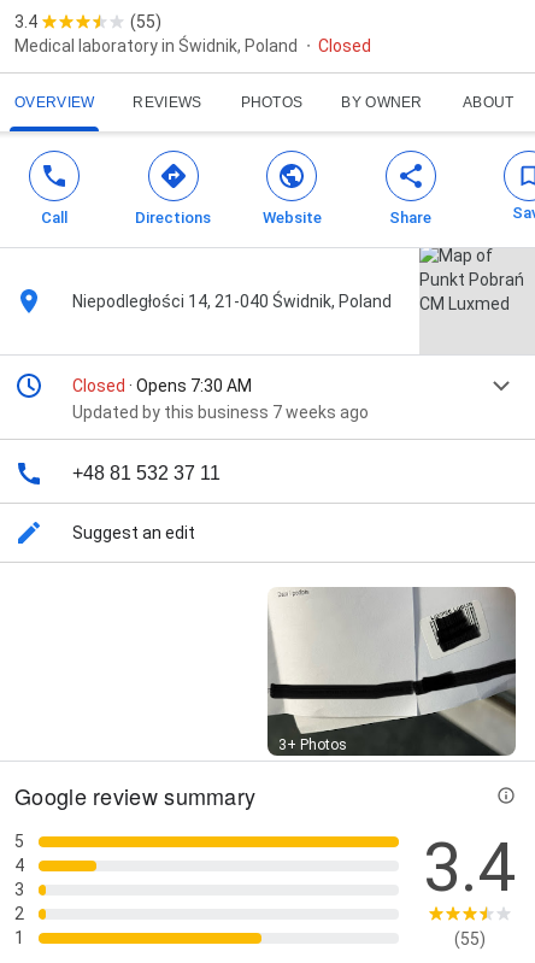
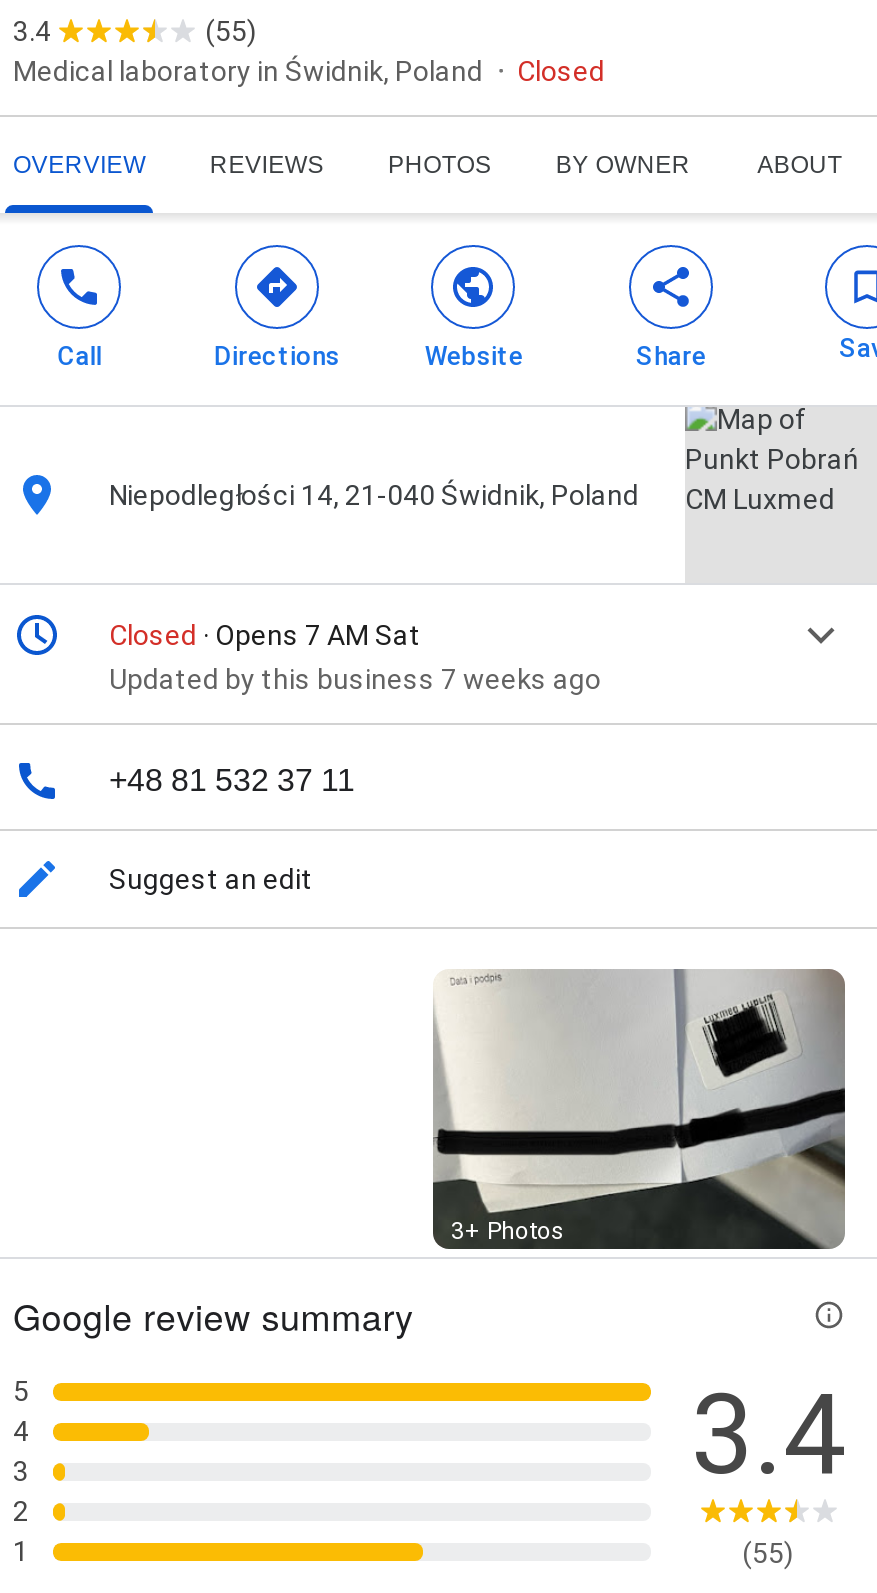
- Closed · Opens 7:30 AM
+ Closed · Opens 7 AM Sat
